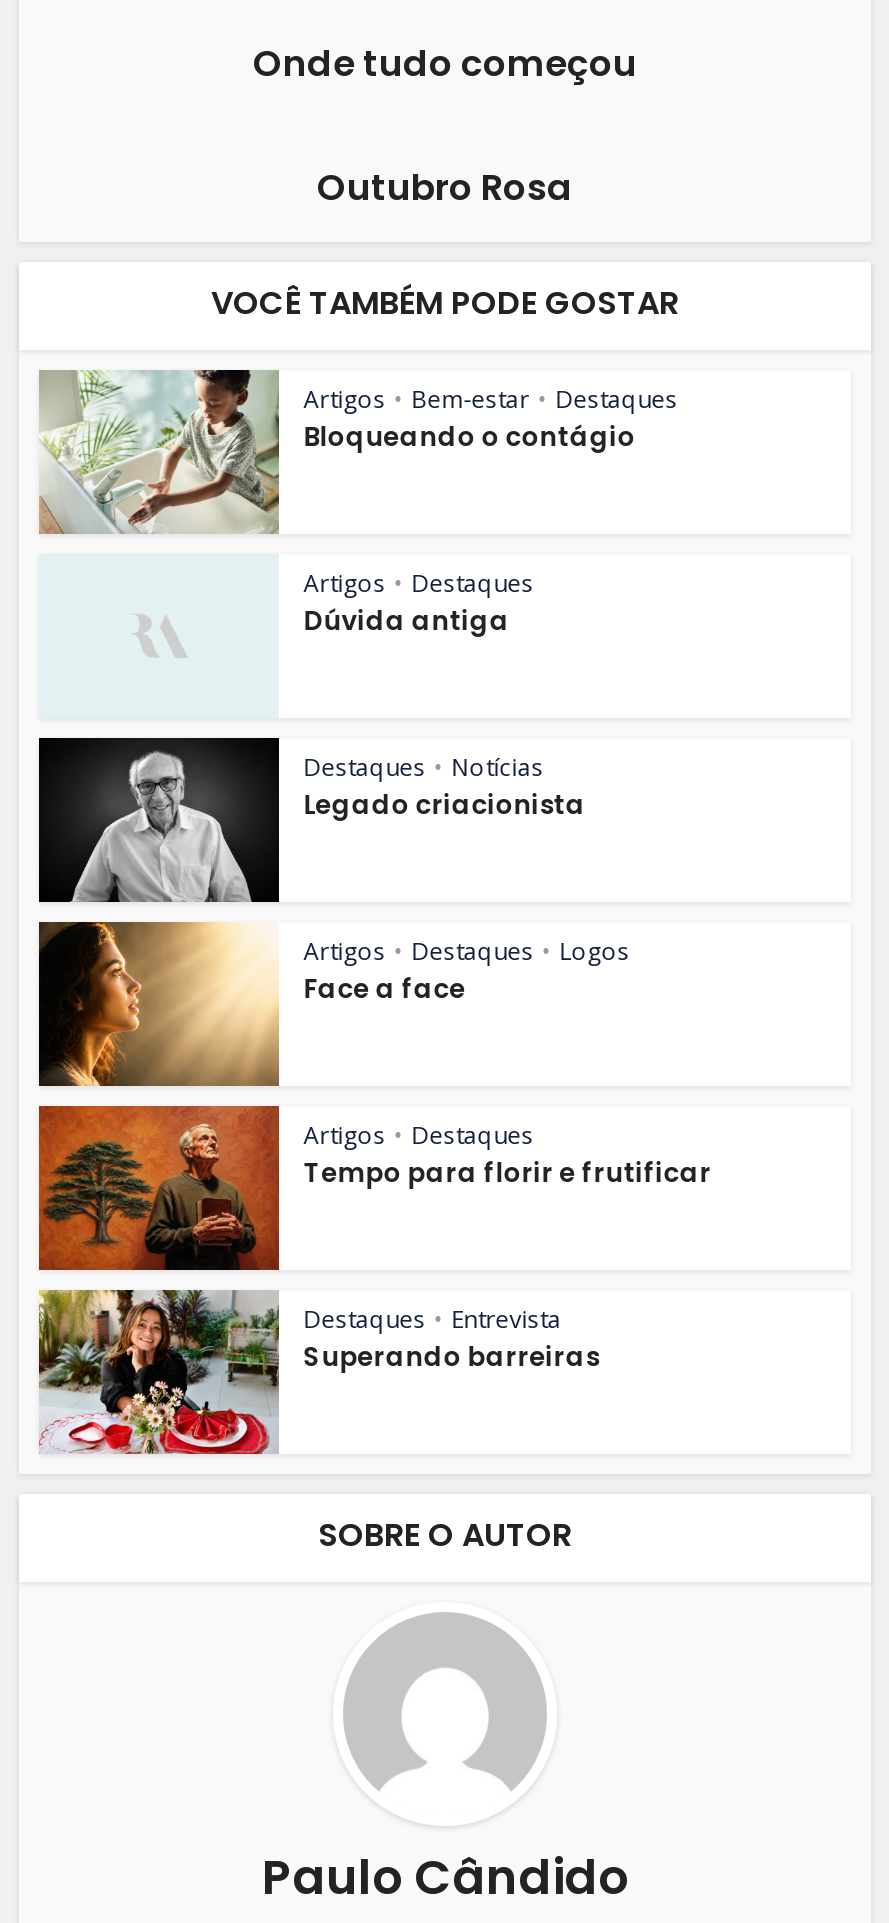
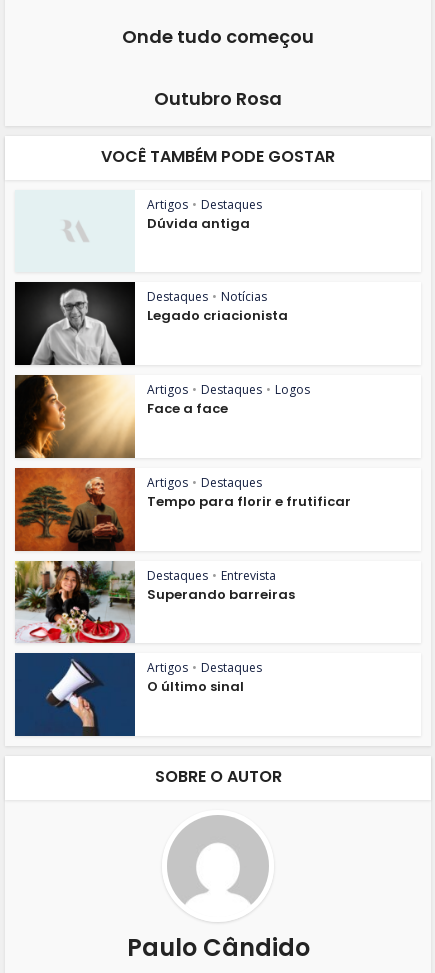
- [image]
- Artigos • Bem-estar • Destaques
- Bloqueando o contágio

moved up: [image] | Artigos • Destaques | Dúvida antiga | ... | Destaques • Entrevista | Superando barreiras

+ [image]
+ Artigos • Destaques
+ O último sinal
